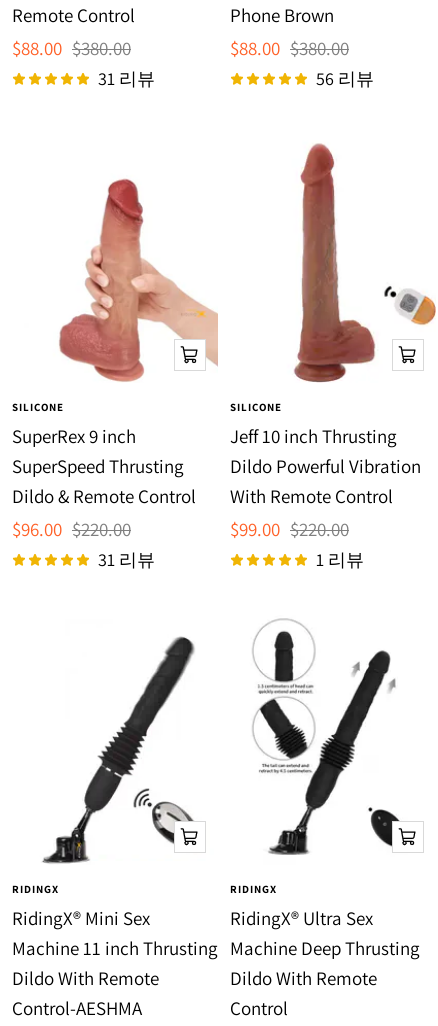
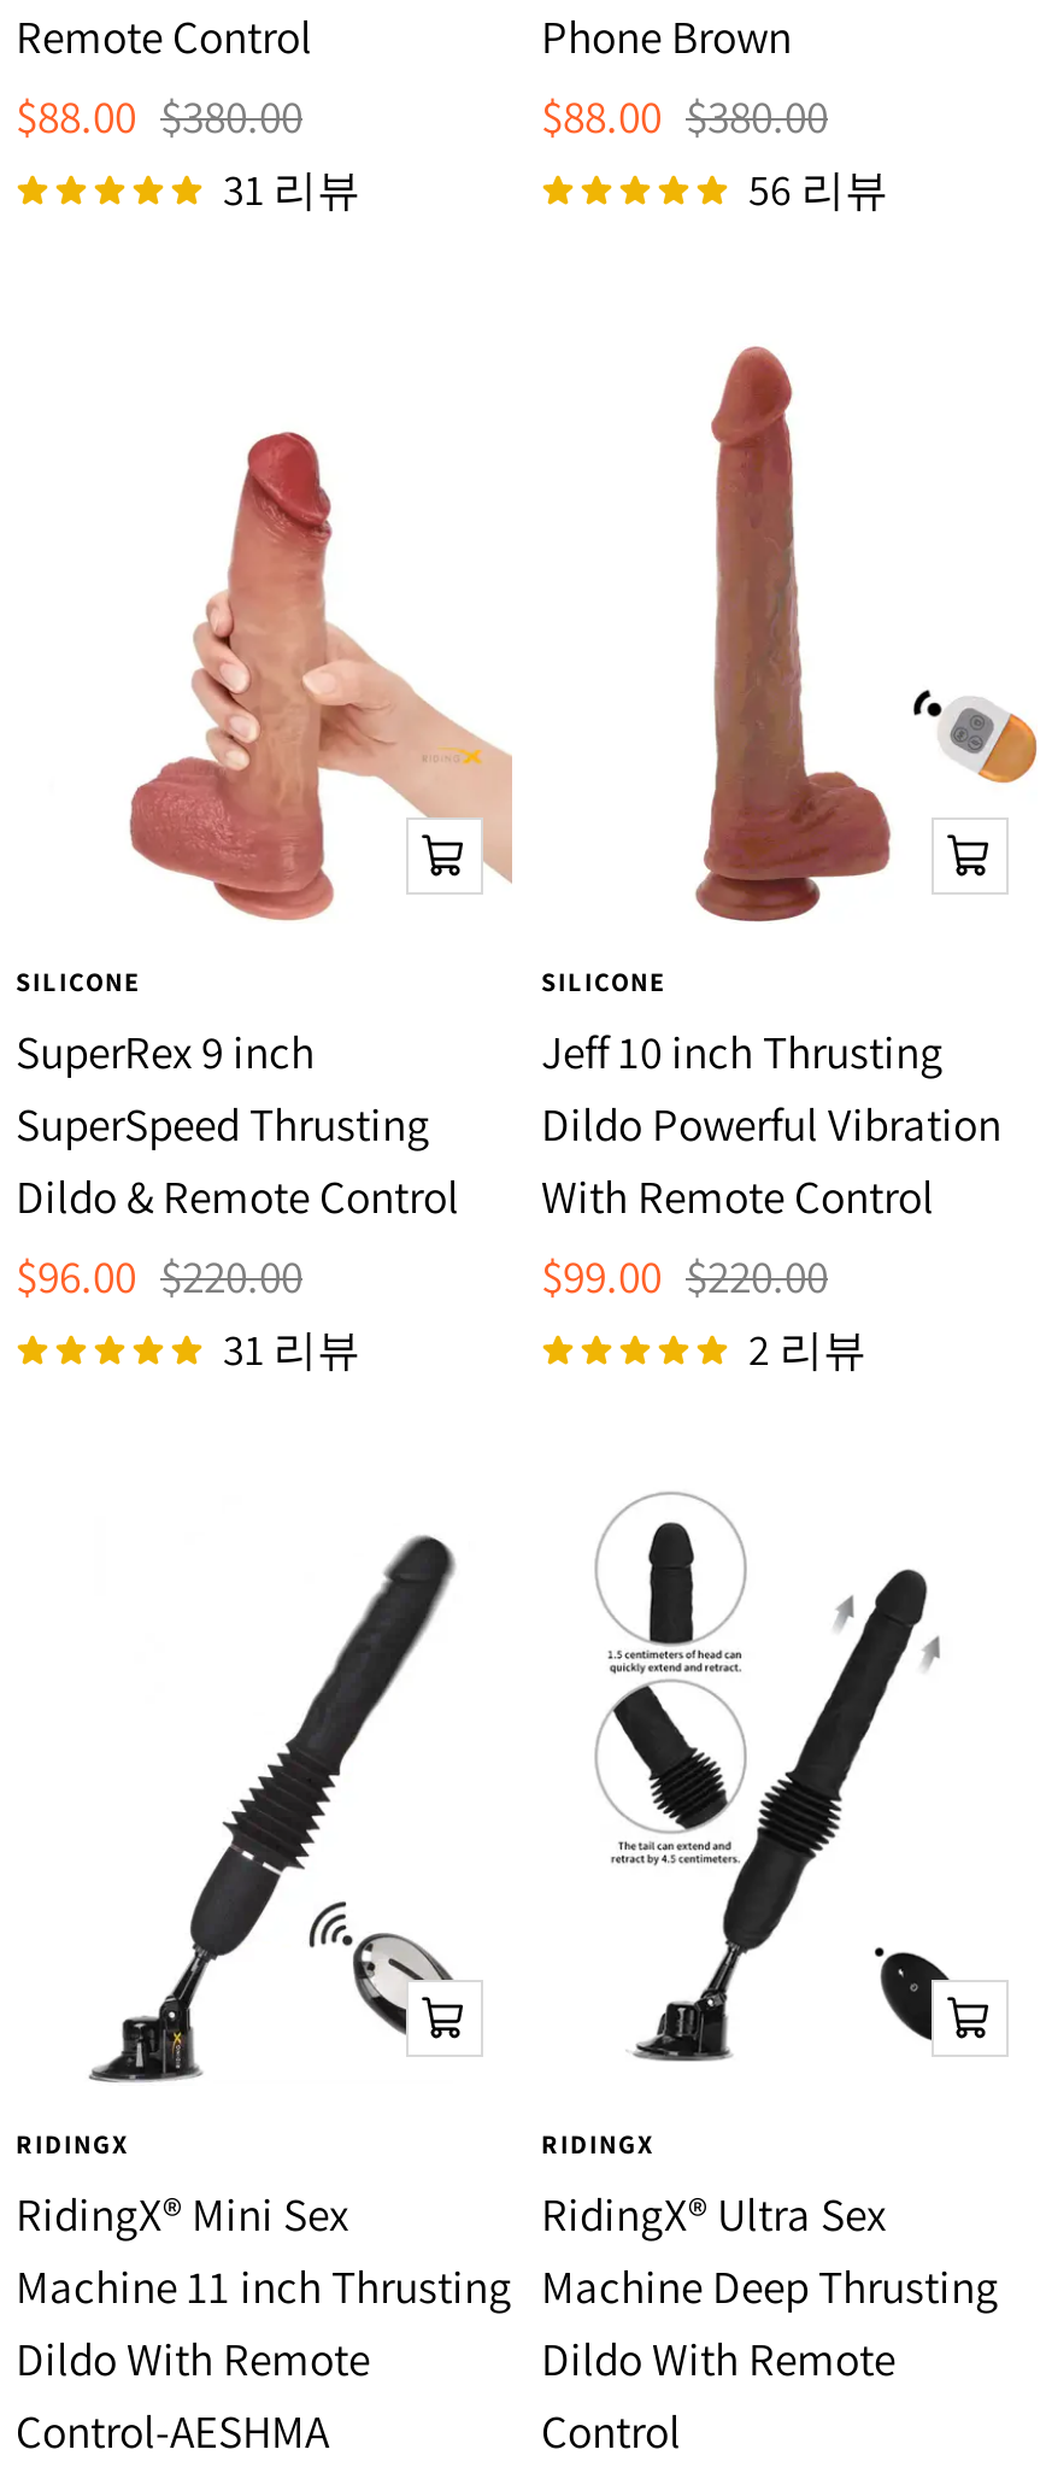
- 1 리뷰
+ 2 리뷰
